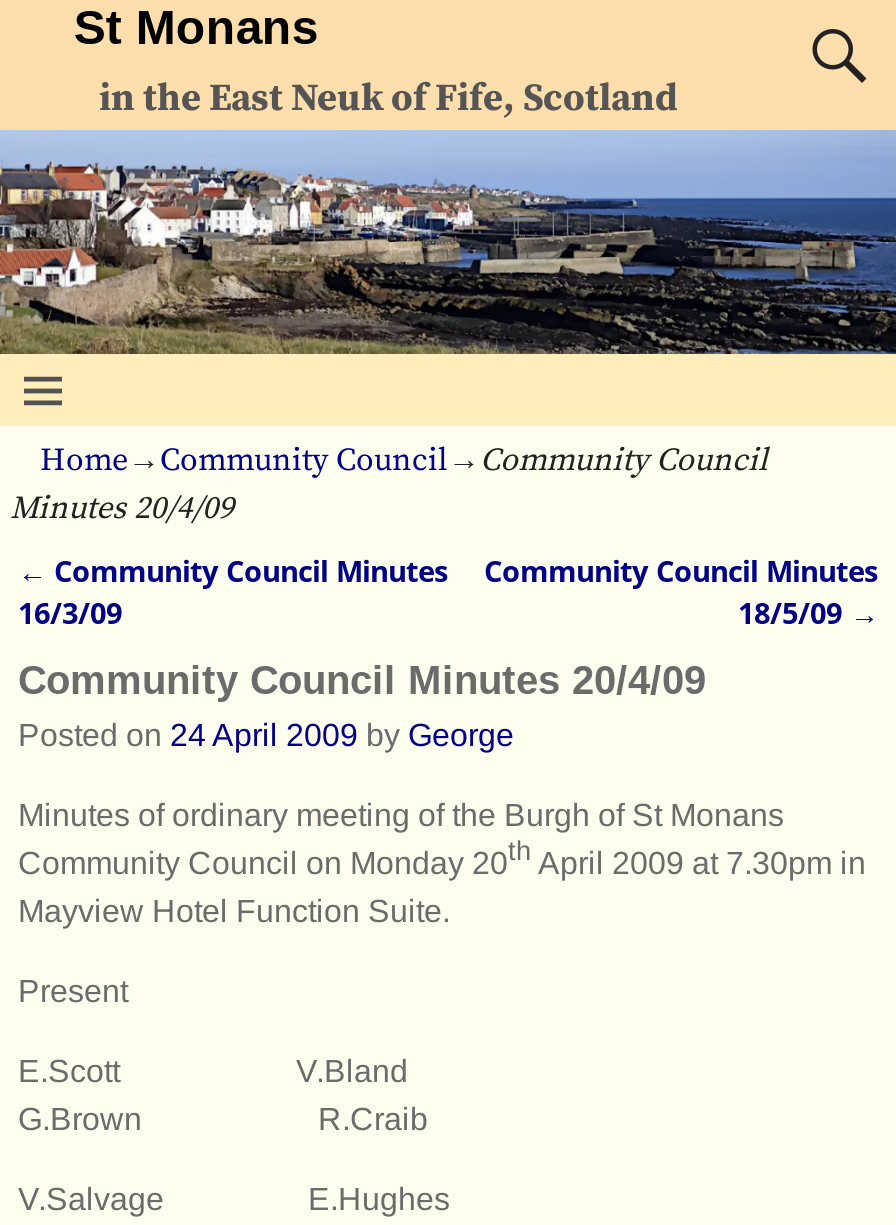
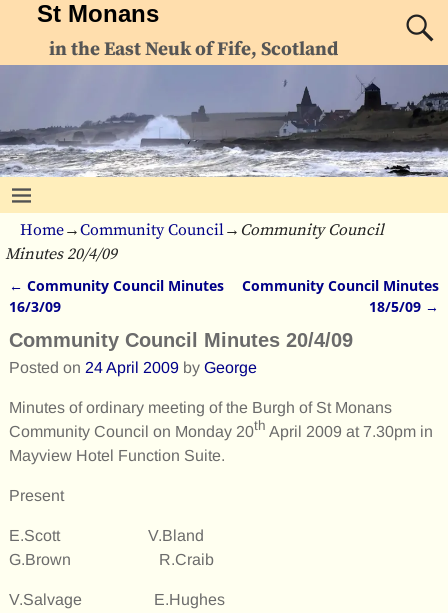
- [image]
+ [image]
